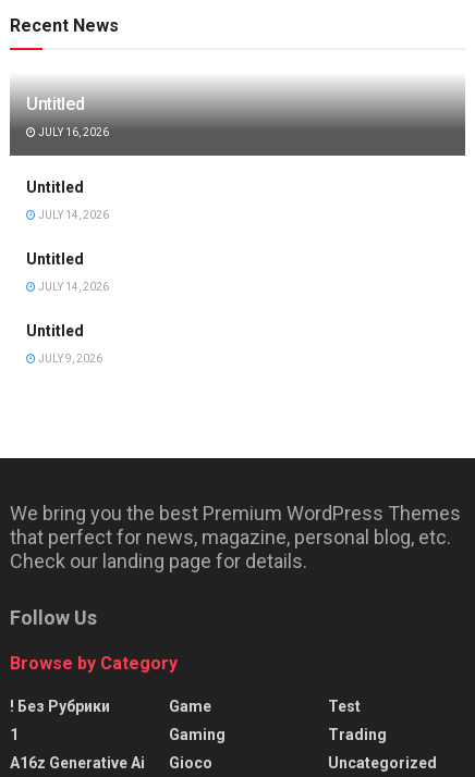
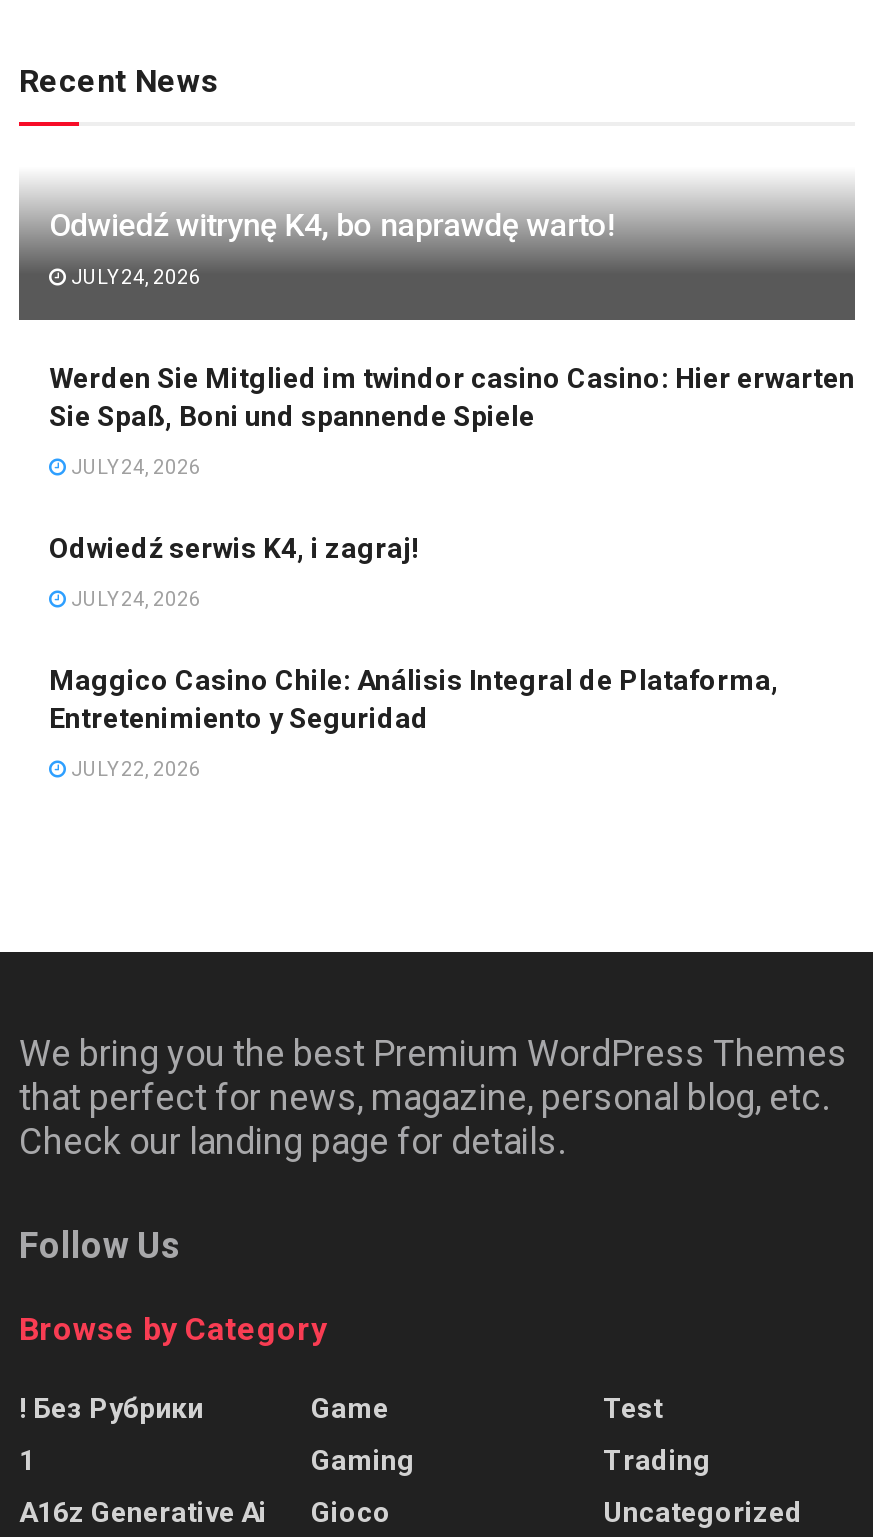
- Untitled
+ Odwiedź witrynę K4, bo naprawdę warto!

- JULY 16, 2026
+ JULY 24, 2026

- Untitled
+ Werden Sie Mitglied im twindor casino Casino: Hier erwarten
+ Sie Spaß, Boni und spannende Spiele

- JULY 14, 2026
+ JULY 24, 2026

- Untitled
+ Odwiedź serwis K4, i zagraj!

- JULY 14, 2026
+ JULY 24, 2026

- Untitled
+ Maggico Casino Chile: Análisis Integral de Plataforma,
+ Entretenimiento y Seguridad

- JULY 9, 2026
+ JULY 22, 2026
